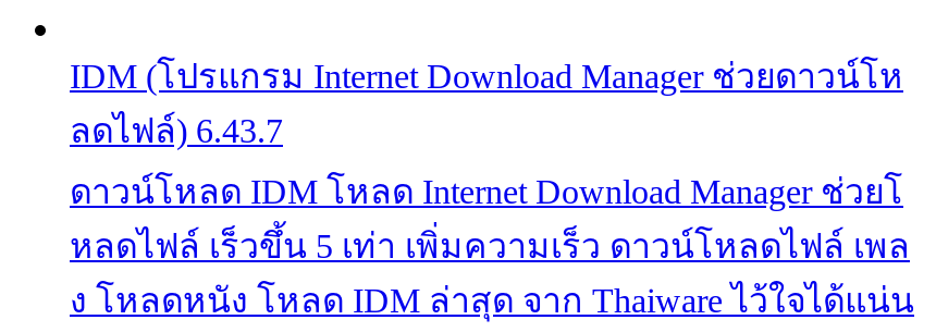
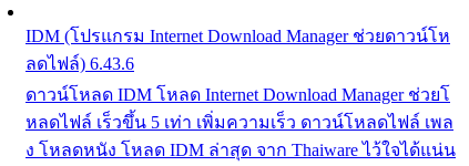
- ลดไฟล์) 6.43.7
+ ลดไฟล์) 6.43.6
